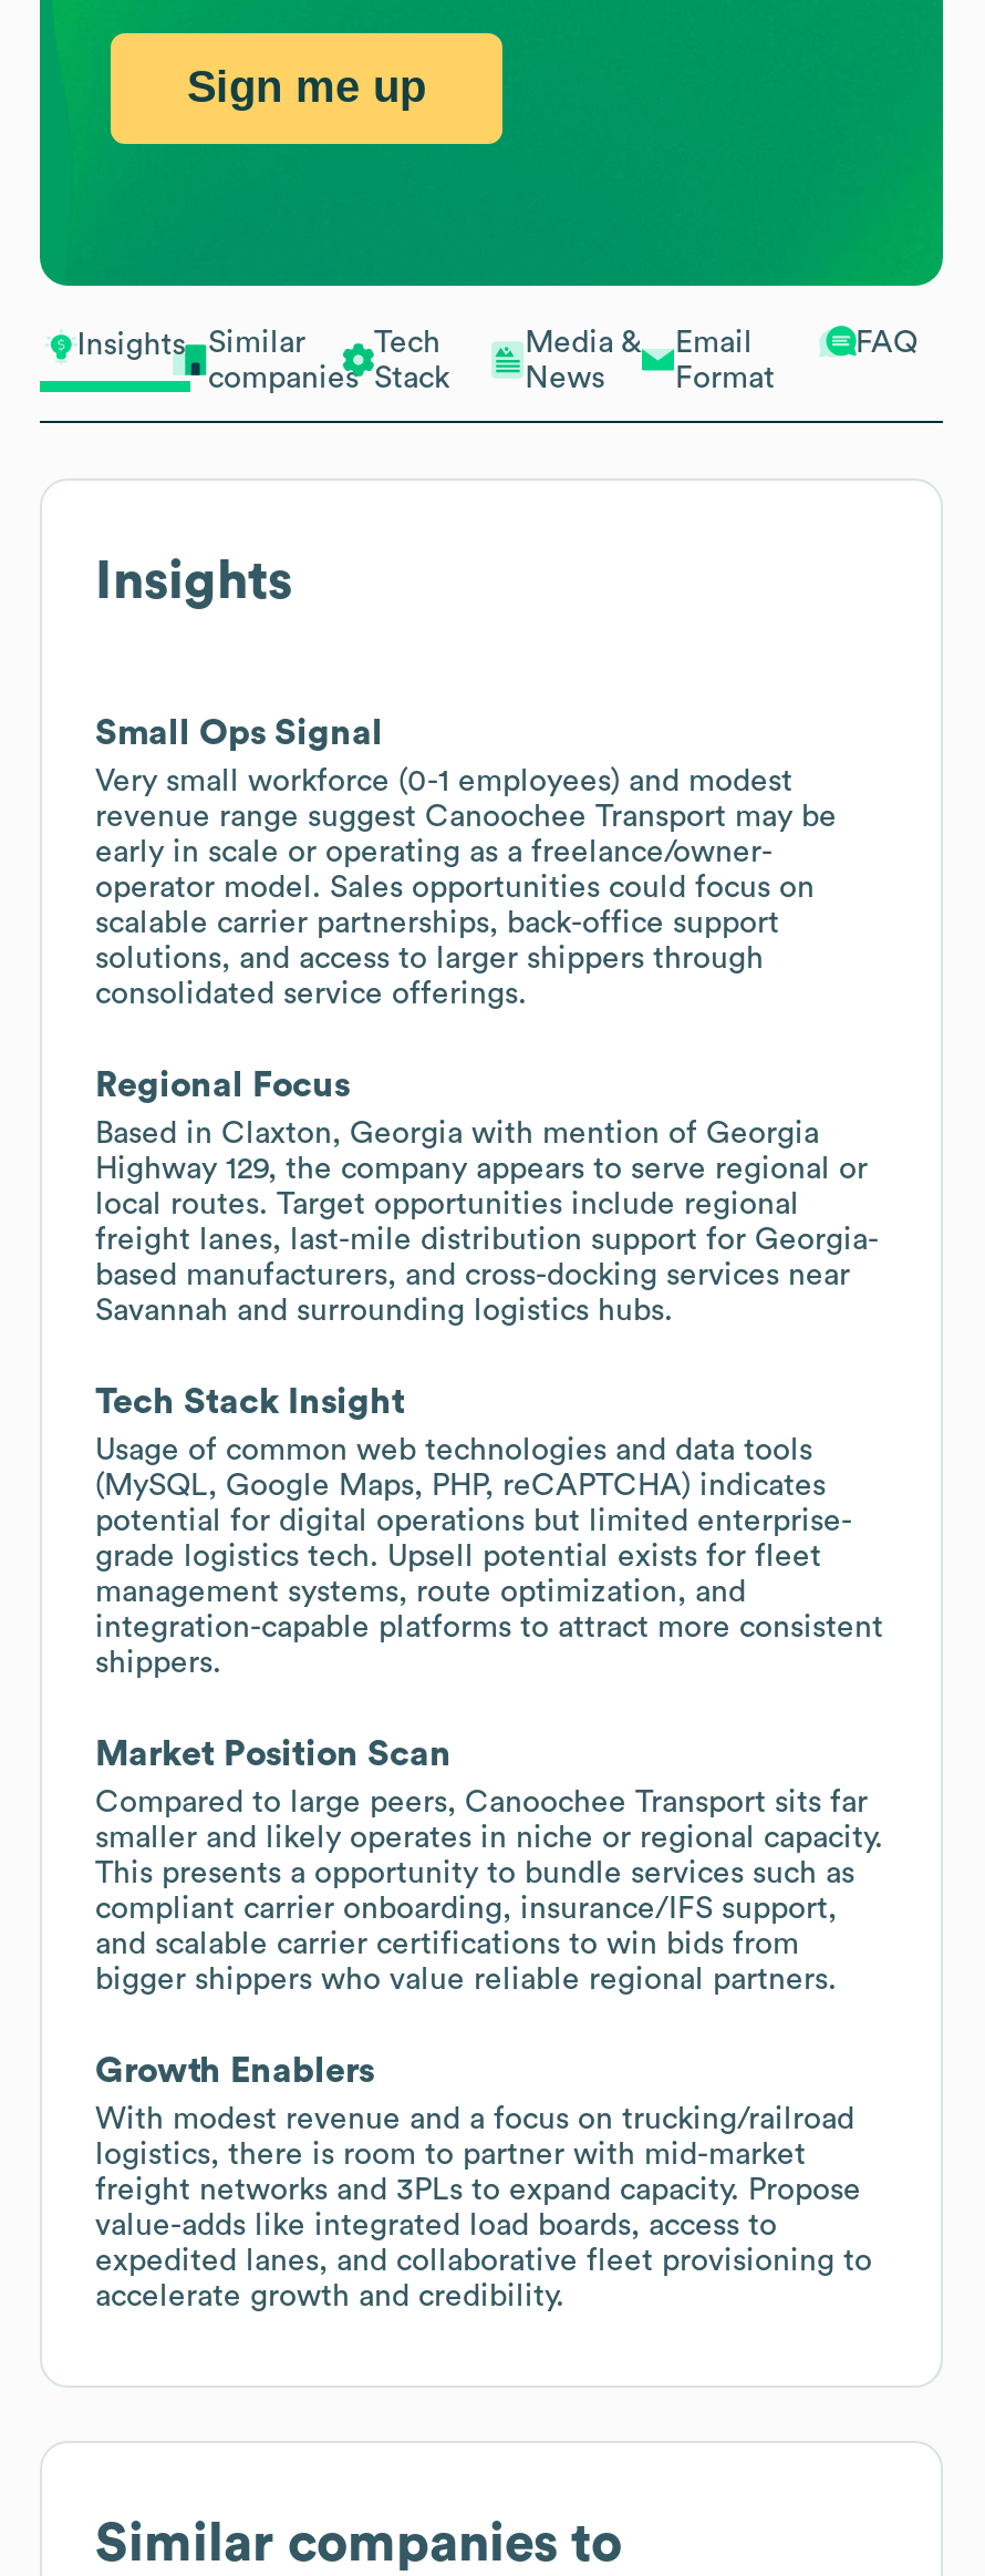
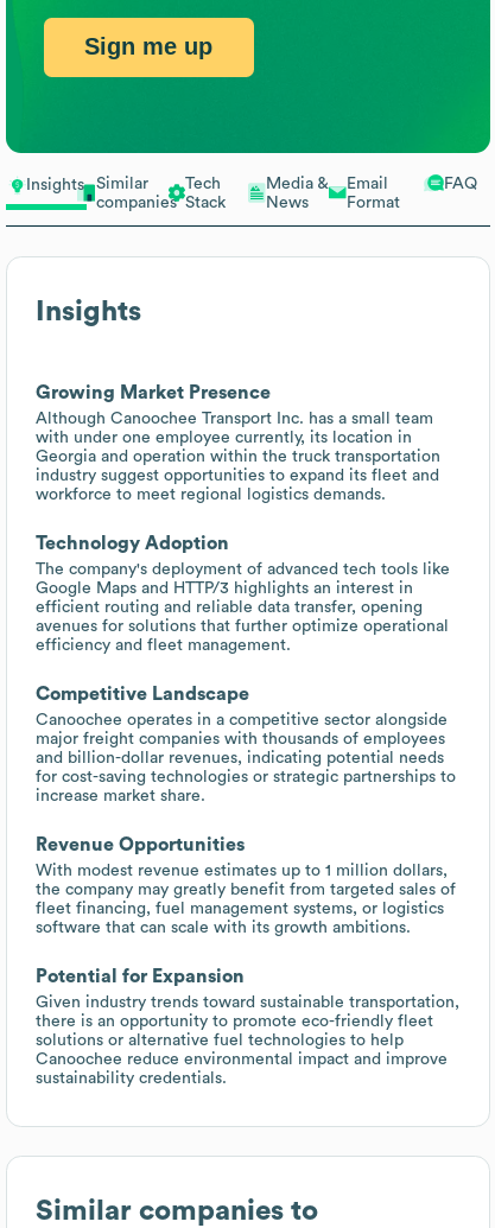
- Small Ops Signal
- Very small workforce (0-1 employees) and modest
- revenue range suggest Canoochee Transport may be
- early in scale or operating as a freelance/owner-
- operator model. Sales opportunities could focus on
- scalable carrier partnerships, back-office support
- solutions, and access to larger shippers through
- consolidated service offerings.
+ Growing Market Presence
+ Although Canoochee Transport Inc. has a small team
+ with under one employee currently, its location in
+ Georgia and operation within the truck transportation
+ industry suggest opportunities to expand its fleet and
+ workforce to meet regional logistics demands.

- Regional Focus
- Based in Claxton, Georgia with mention of Georgia
- Highway 129, the company appears to serve regional or
- local routes. Target opportunities include regional
- freight lanes, last-mile distribution support for Georgia-
- based manufacturers, and cross-docking services near
- Savannah and surrounding logistics hubs.
+ Technology Adoption
+ The company's deployment of advanced tech tools like
+ Google Maps and HTTP/3 highlights an interest in
+ efficient routing and reliable data transfer, opening
+ avenues for solutions that further optimize operational
+ efficiency and fleet management.

- Tech Stack Insight
- Usage of common web technologies and data tools
- (MySQL, Google Maps, PHP, reCAPTCHA) indicates
- potential for digital operations but limited enterprise-
- grade logistics tech. Upsell potential exists for fleet
- management systems, route optimization, and
- integration-capable platforms to attract more consistent
- shippers.
+ Competitive Landscape
+ Canoochee operates in a competitive sector alongside
+ major freight companies with thousands of employees
+ and billion-dollar revenues, indicating potential needs
+ for cost-saving technologies or strategic partnerships to
+ increase market share.

- Market Position Scan
- Compared to large peers, Canoochee Transport sits far
- smaller and likely operates in niche or regional capacity.
- This presents a opportunity to bundle services such as
- compliant carrier onboarding, insurance/IFS support,
- and scalable carrier certifications to win bids from
- bigger shippers who value reliable regional partners.
+ Revenue Opportunities
+ With modest revenue estimates up to 1 million dollars,
+ the company may greatly benefit from targeted sales of
+ fleet financing, fuel management systems, or logistics
+ software that can scale with its growth ambitions.

- Growth Enablers
- With modest revenue and a focus on trucking/railroad
- logistics, there is room to partner with mid-market
- freight networks and 3PLs to expand capacity. Propose
- value-adds like integrated load boards, access to
- expedited lanes, and collaborative fleet provisioning to
- accelerate growth and credibility.
+ Potential for Expansion
+ Given industry trends toward sustainable transportation,
+ there is an opportunity to promote eco-friendly fleet
+ solutions or alternative fuel technologies to help
+ Canoochee reduce environmental impact and improve
+ sustainability credentials.
